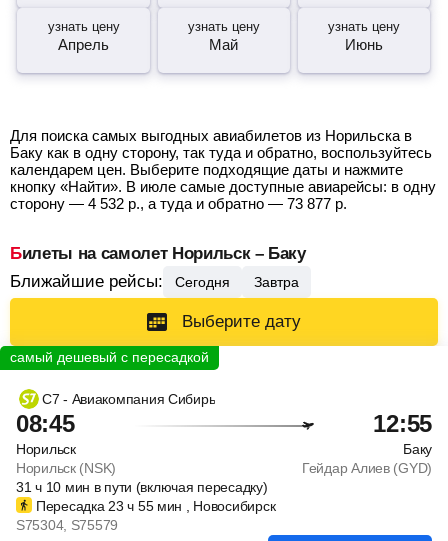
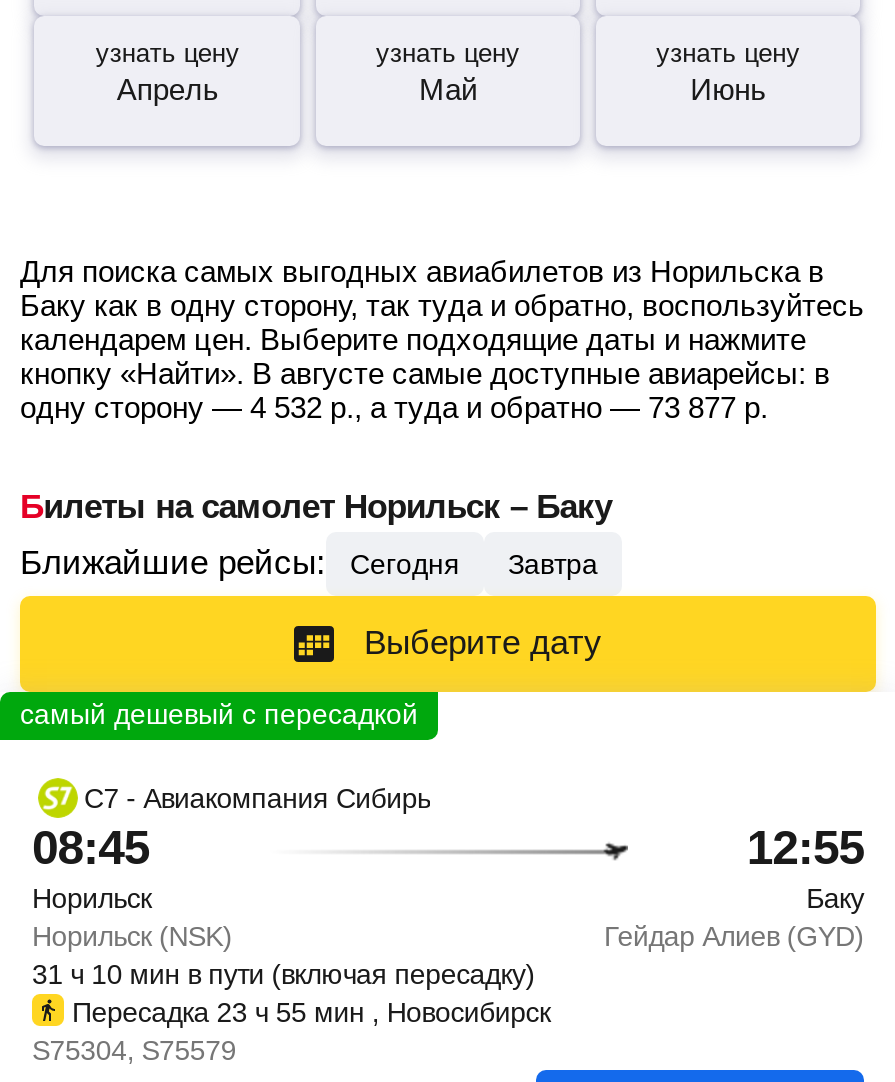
- кнопку «Найти». В июле самые доступные авиарейсы: в одну
- сторону — 4 532 р., а туда и обратно — 73 877 р.
+ кнопку «Найти». В августе самые доступные авиарейсы: в
+ одну сторону — 4 532 р., а туда и обратно — 73 877 р.
